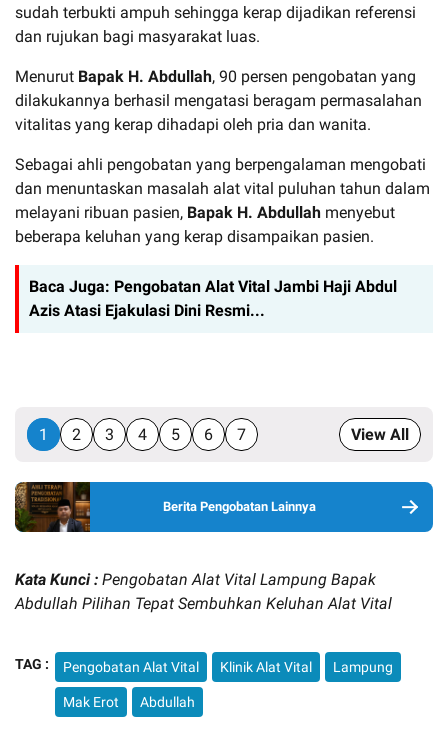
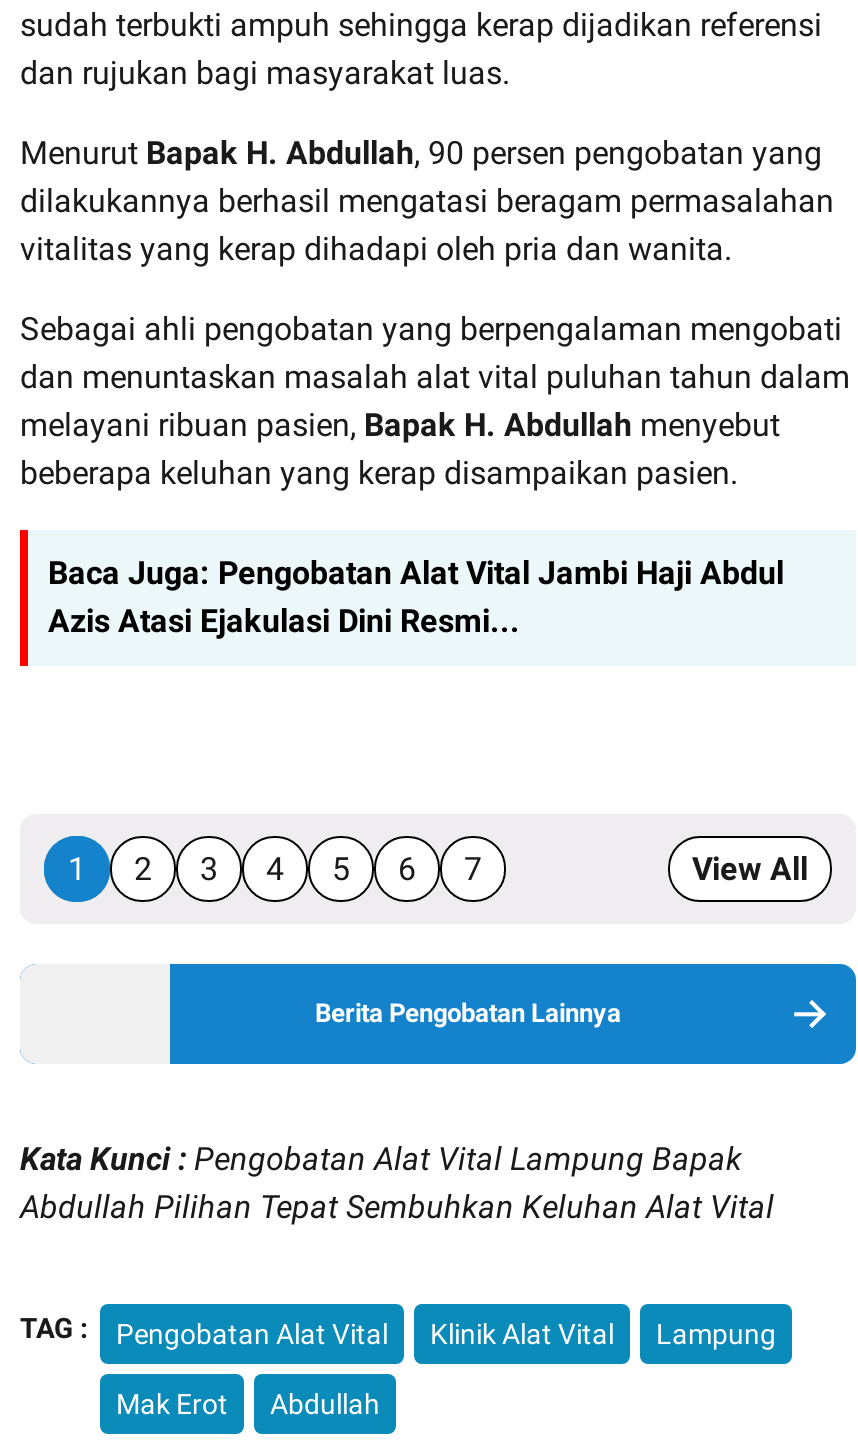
- [image]
